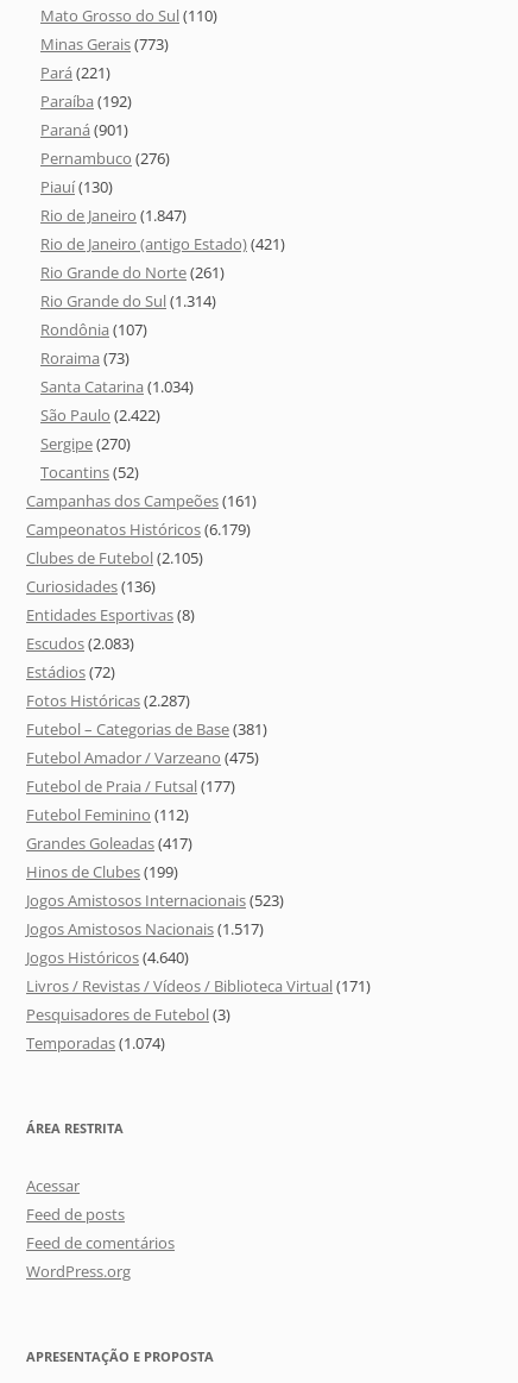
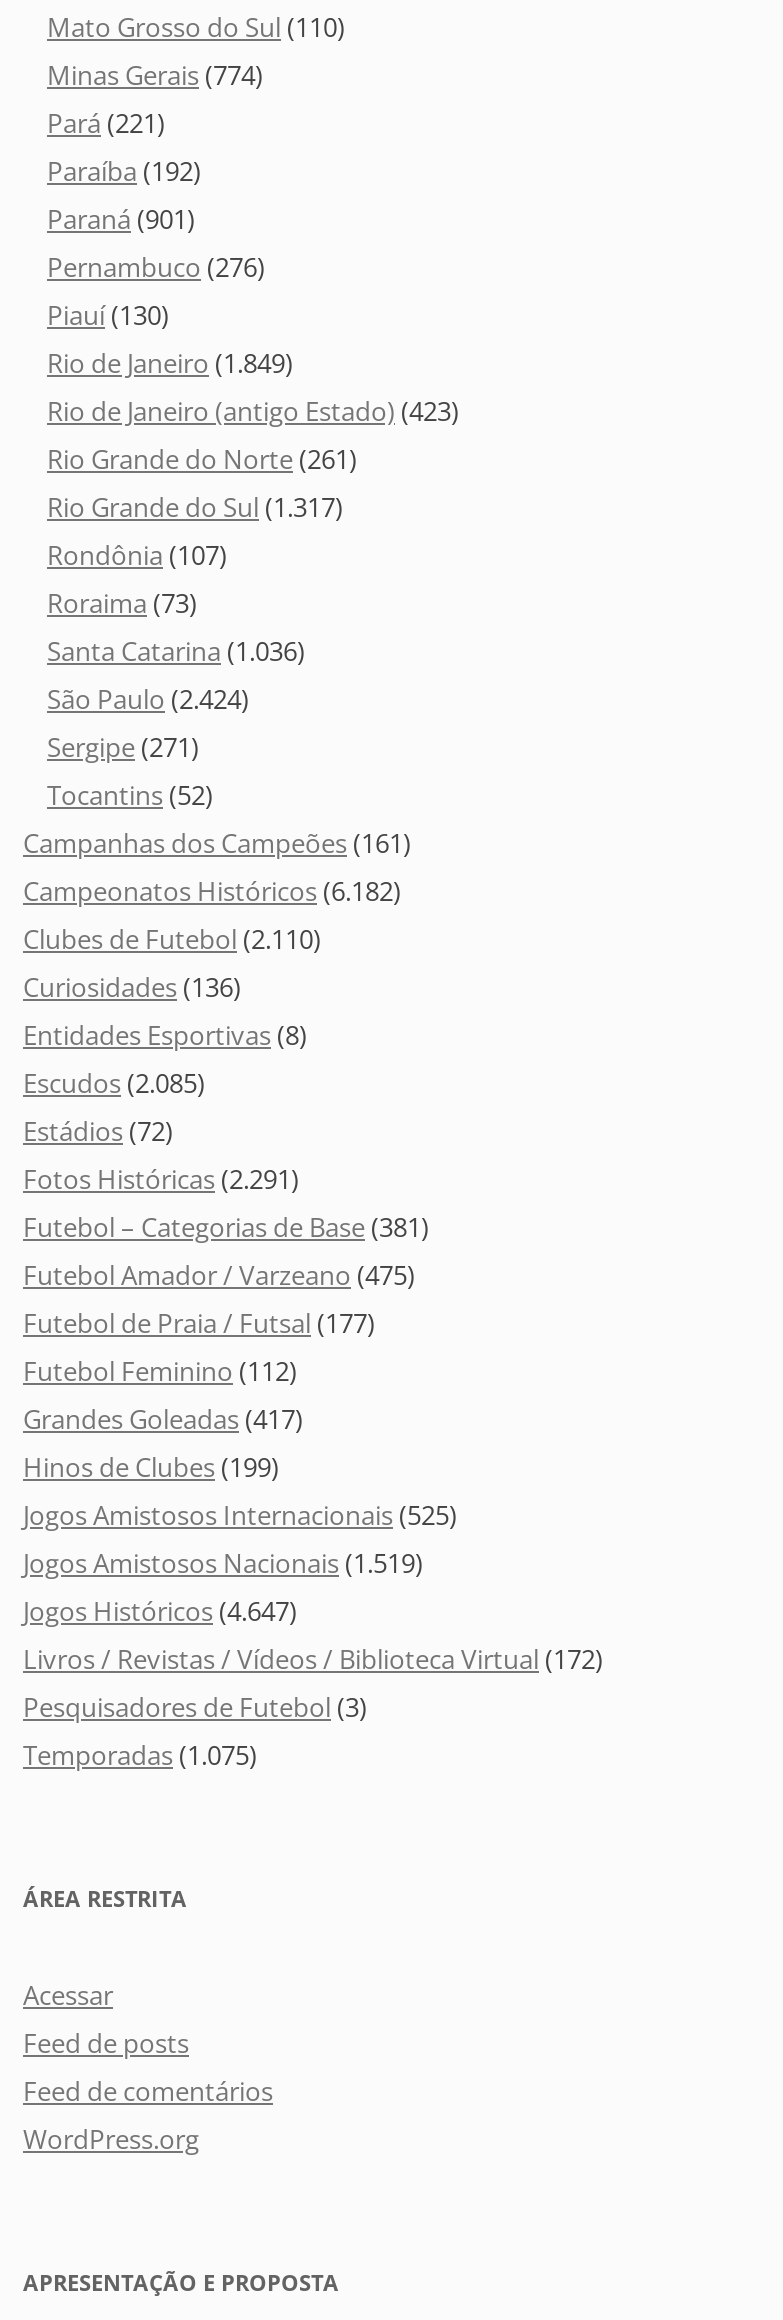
- Minas Gerais (773)
+ Minas Gerais (774)

- Rio de Janeiro (1.847)
+ Rio de Janeiro (1.849)

- Rio de Janeiro (antigo Estado) (421)
+ Rio de Janeiro (antigo Estado) (423)

- Rio Grande do Sul (1.314)
+ Rio Grande do Sul (1.317)

- Santa Catarina (1.034)
+ Santa Catarina (1.036)

- São Paulo (2.422)
+ São Paulo (2.424)

- Sergipe (270)
+ Sergipe (271)

- Campeonatos Históricos (6.179)
+ Campeonatos Históricos (6.182)

- Clubes de Futebol (2.105)
+ Clubes de Futebol (2.110)

- Escudos (2.083)
+ Escudos (2.085)

- Fotos Históricas (2.287)
+ Fotos Históricas (2.291)

- Jogos Amistosos Internacionais (523)
+ Jogos Amistosos Internacionais (525)

- Jogos Amistosos Nacionais (1.517)
+ Jogos Amistosos Nacionais (1.519)

- Jogos Históricos (4.640)
+ Jogos Históricos (4.647)

- Livros / Revistas / Vídeos / Biblioteca Virtual (171)
+ Livros / Revistas / Vídeos / Biblioteca Virtual (172)

- Temporadas (1.074)
+ Temporadas (1.075)
